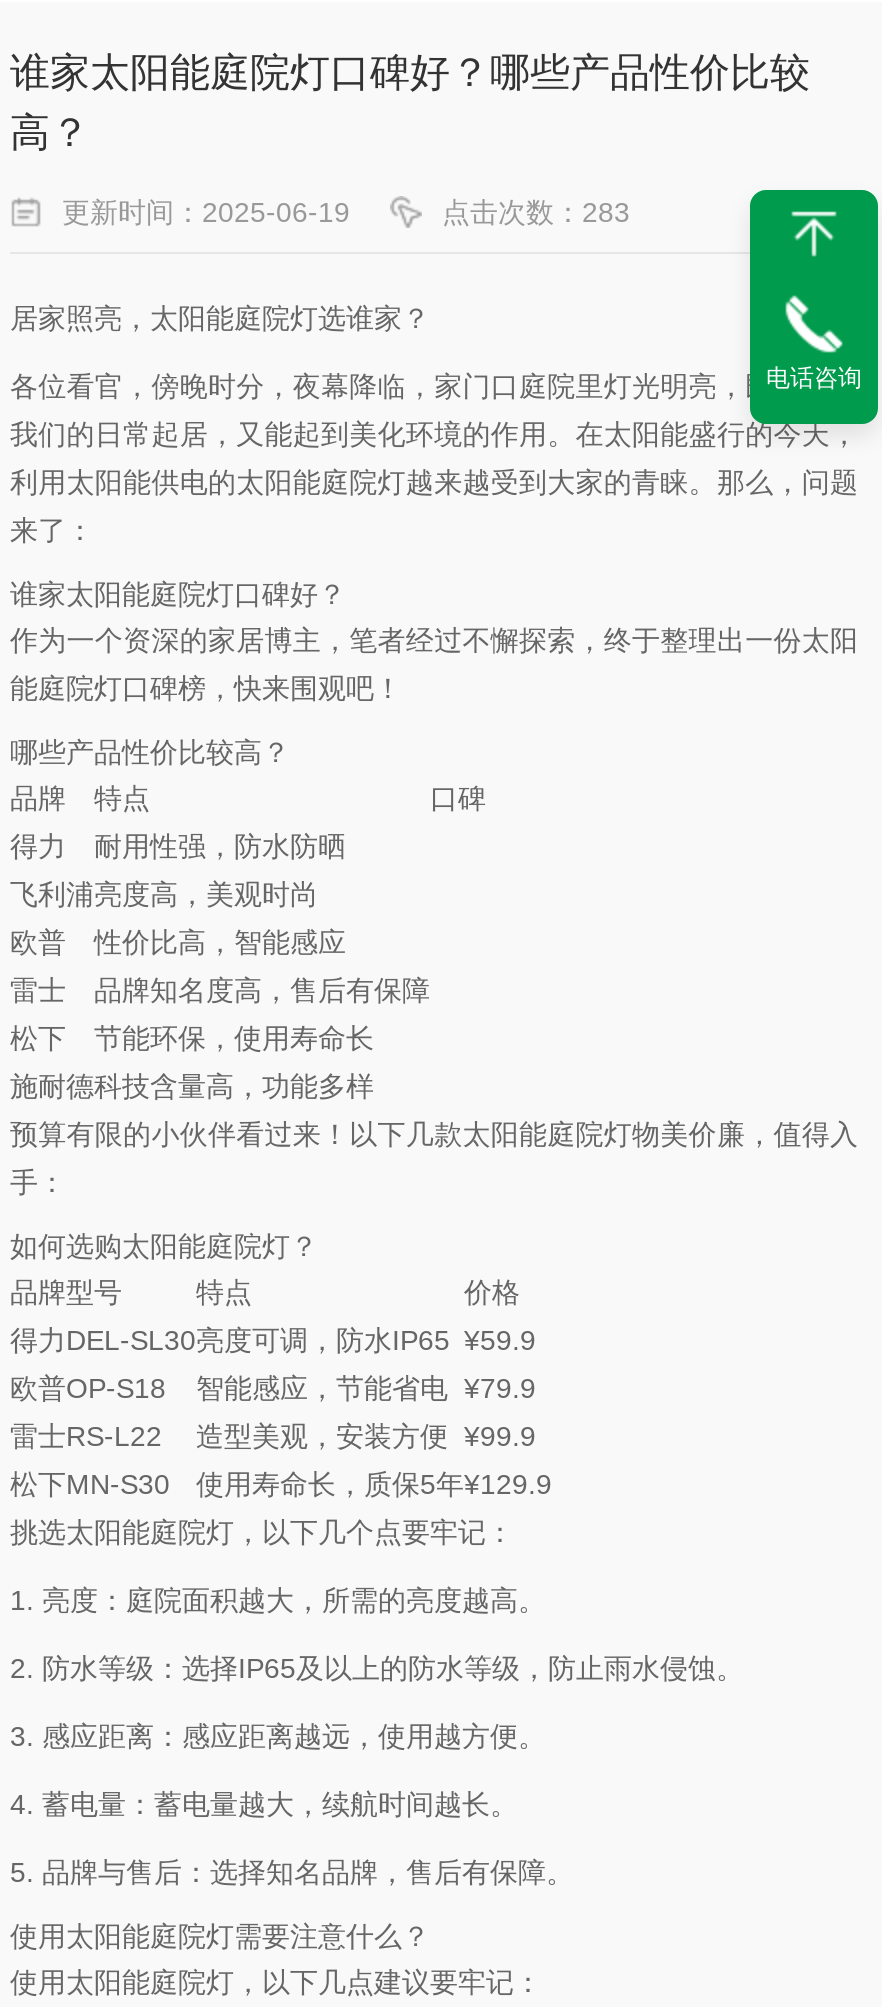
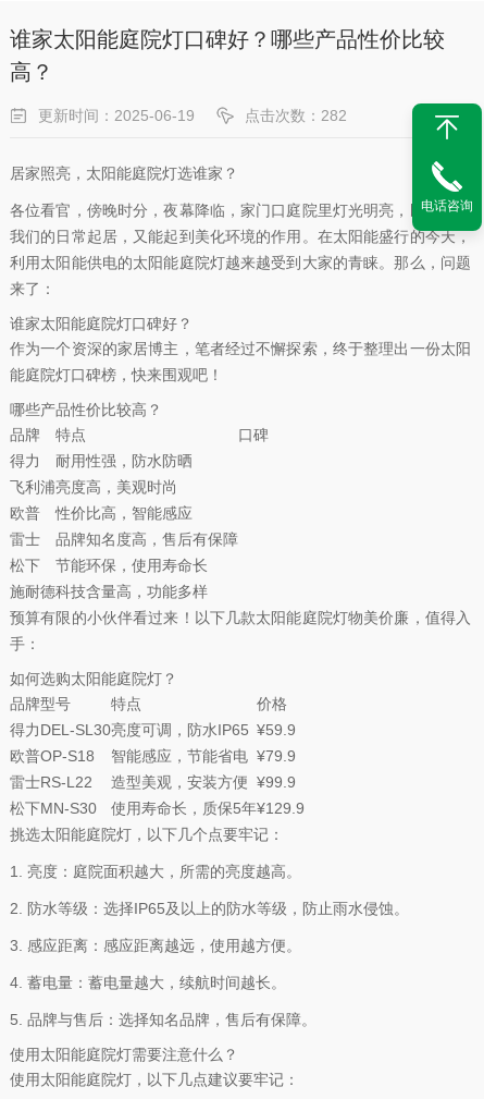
- 点击次数：283
+ 点击次数：282
